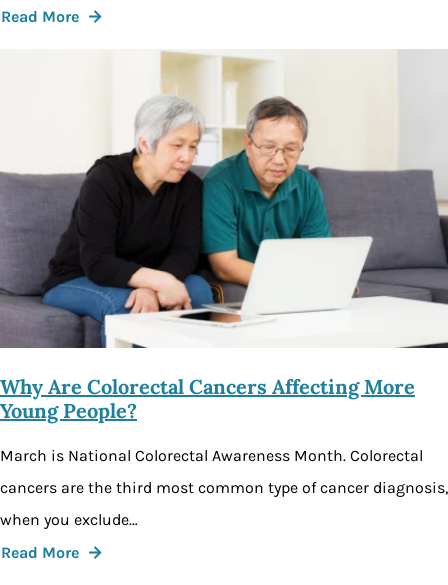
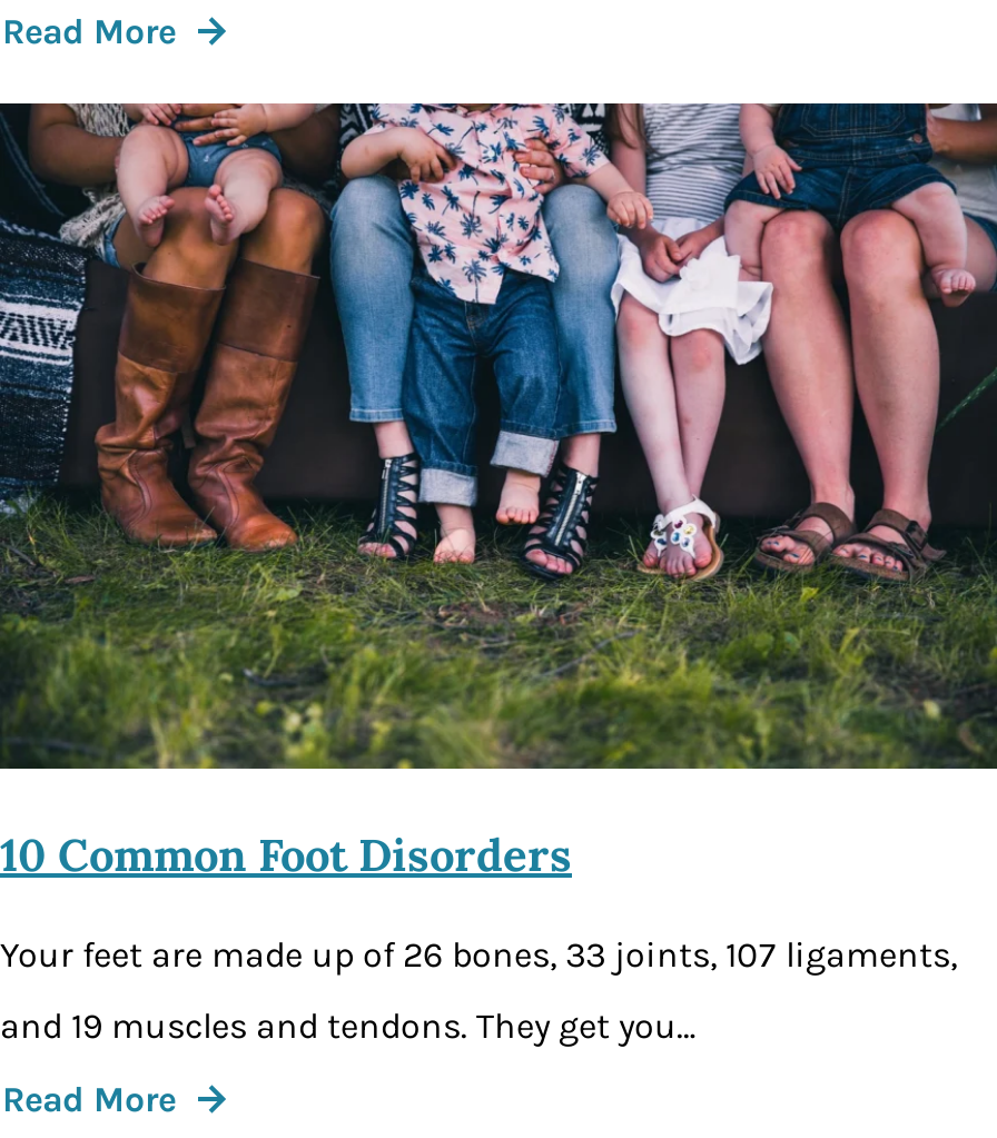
- [image]
- Why Are Colorectal Cancers Affecting More
- Young People?
- March is National Colorectal Awareness Month. Colorectal
- cancers are the third most common type of cancer diagnosis,
- when you exclude…
+ [image]
+ 10 Common Foot Disorders
+ Your feet are made up of 26 bones, 33 joints, 107 ligaments,
+ and 19 muscles and tendons. They get you…
